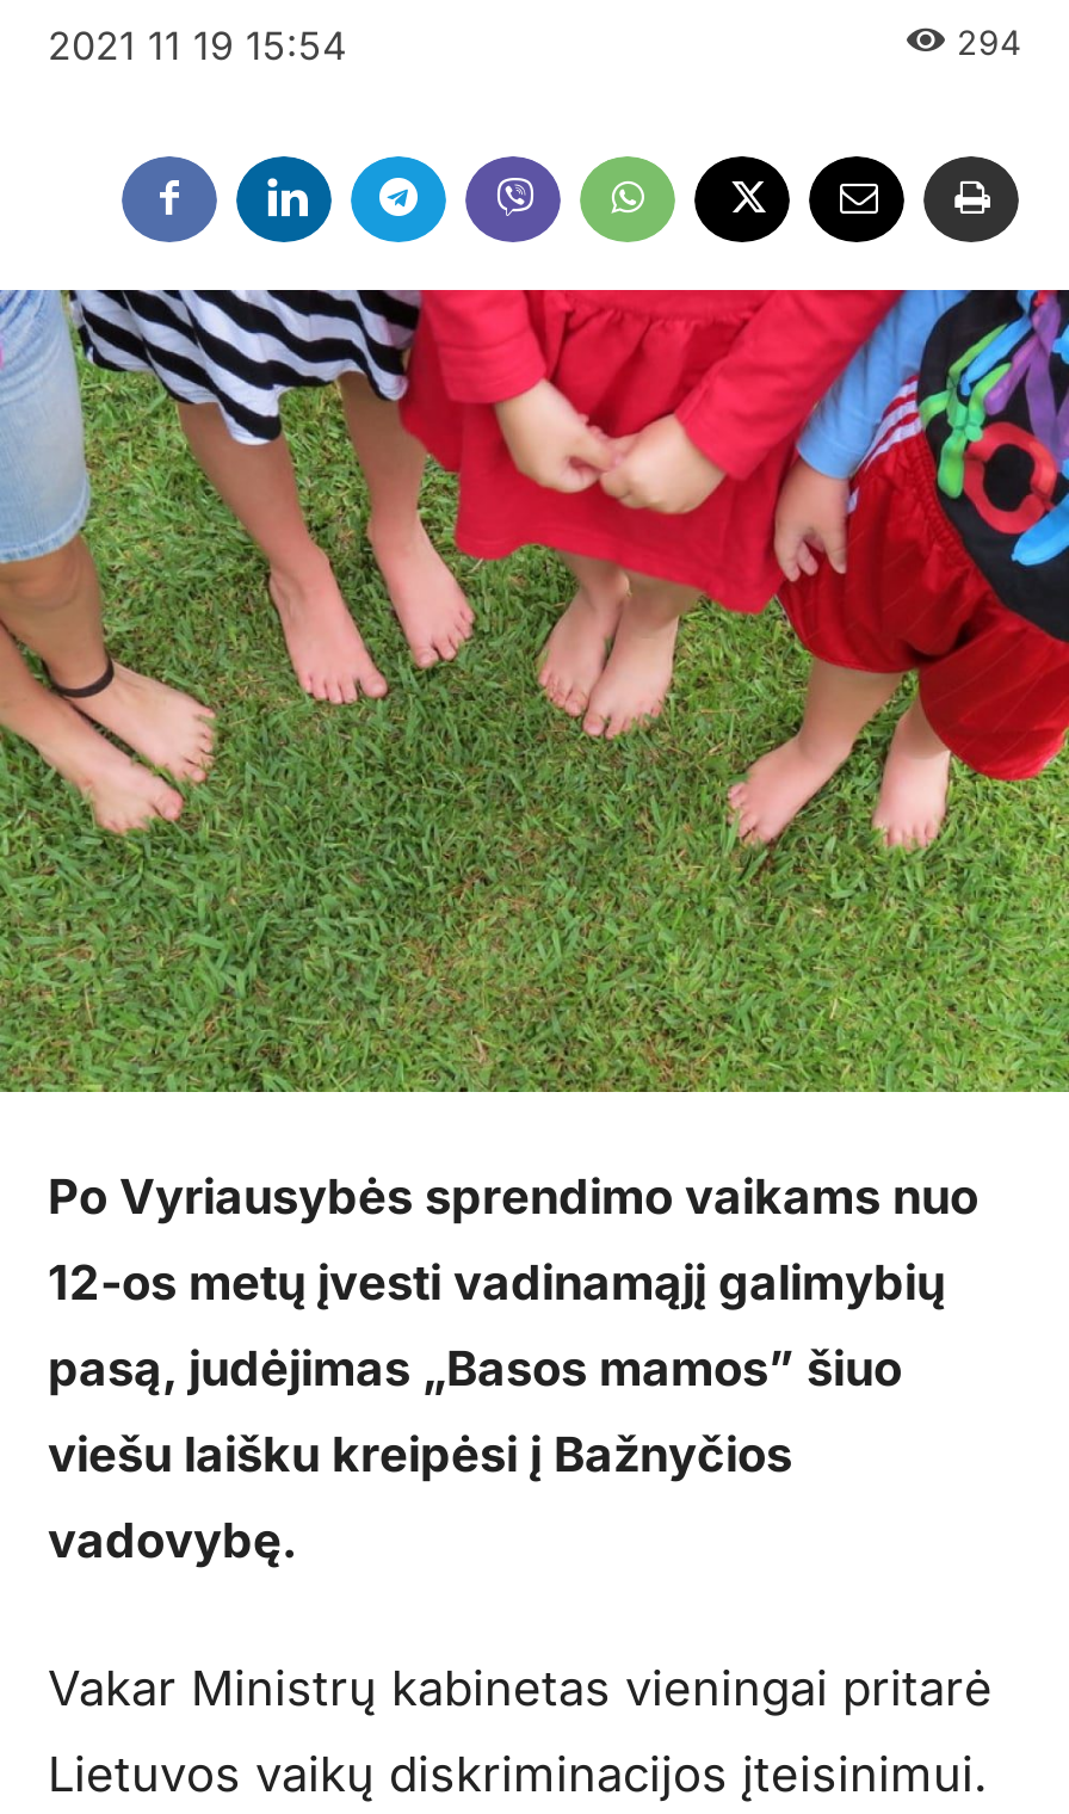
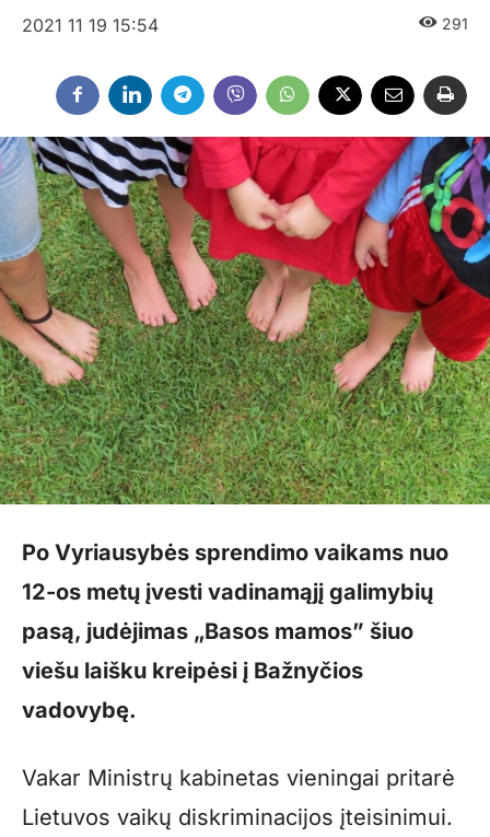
- 294
+ 291
